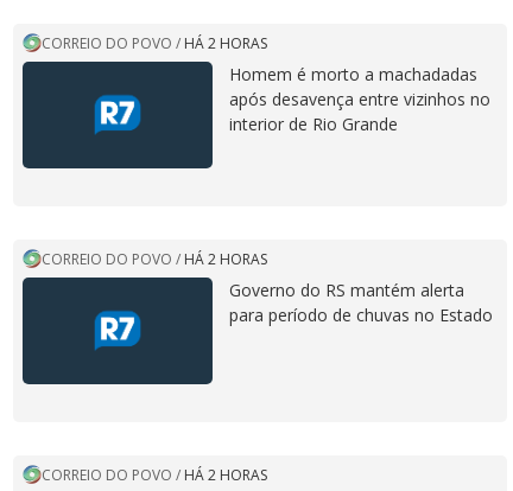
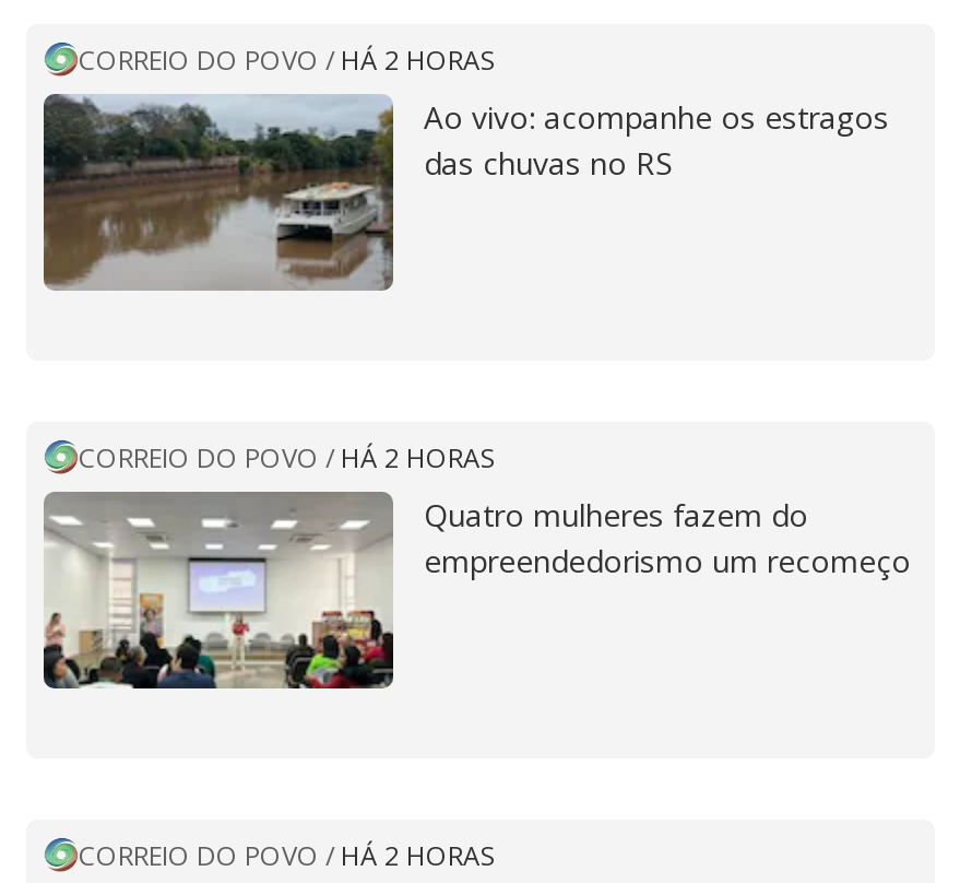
- [image]
- Homem é morto a machadadas
- após desavença entre vizinhos no
- interior de Rio Grande
+ [image]
+ Ao vivo: acompanhe os estragos
+ das chuvas no RS

- [image]
- Governo do RS mantém alerta
- para período de chuvas no Estado
+ [image]
+ Quatro mulheres fazem do
+ empreendedorismo um recomeço
